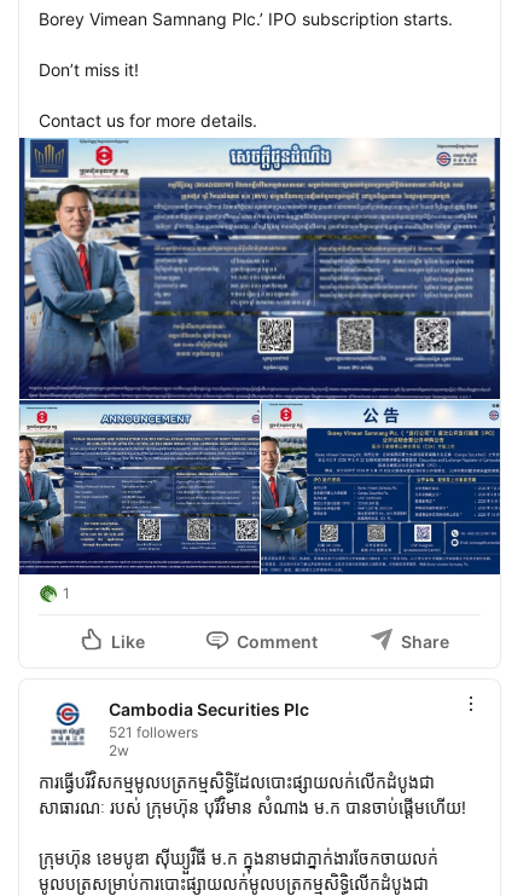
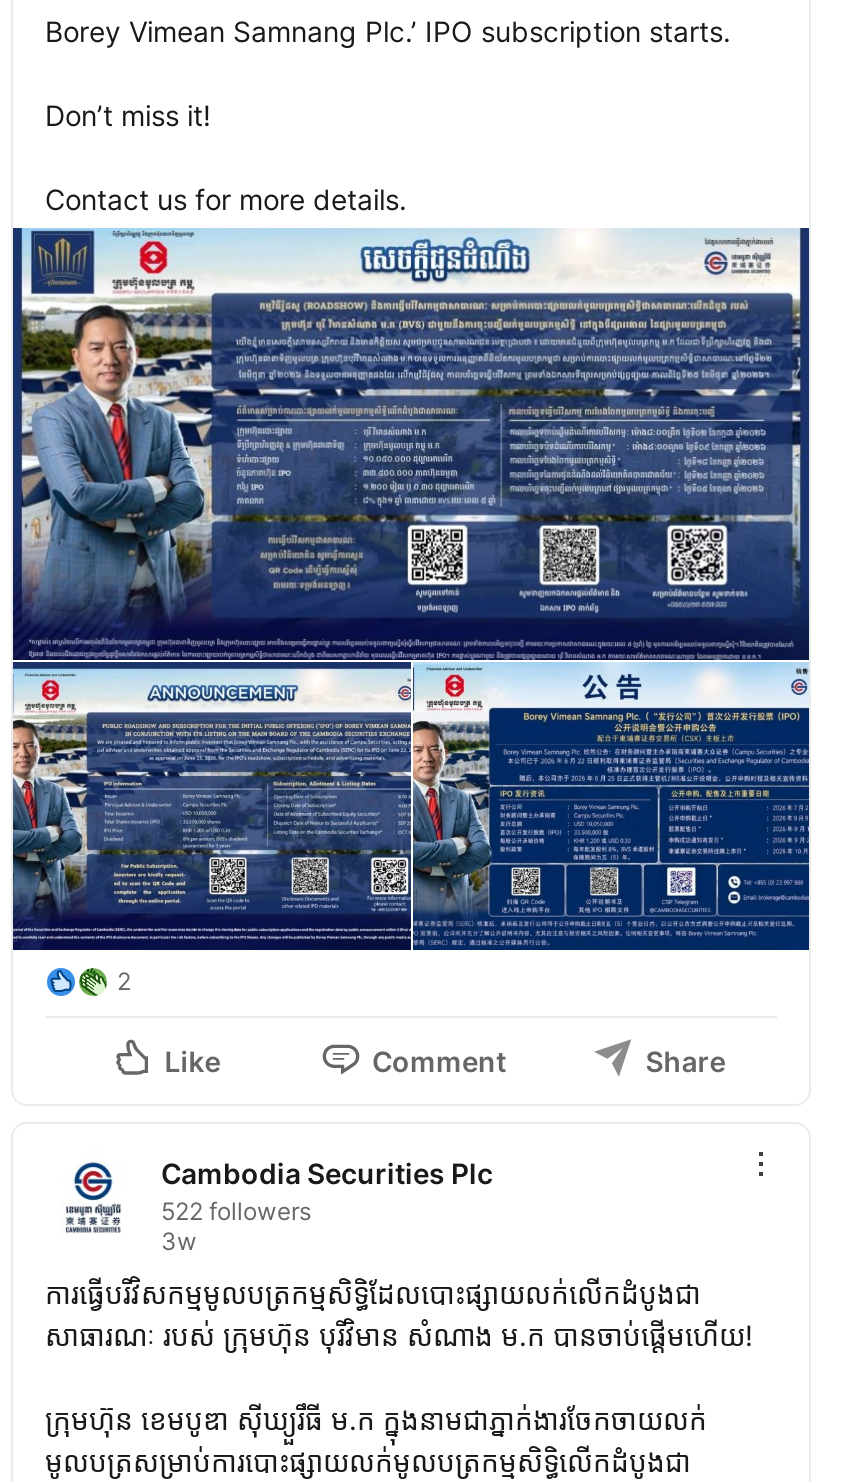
- 1
+ 2

- 521 followers
- 2w
+ 522 followers
+ 3w
